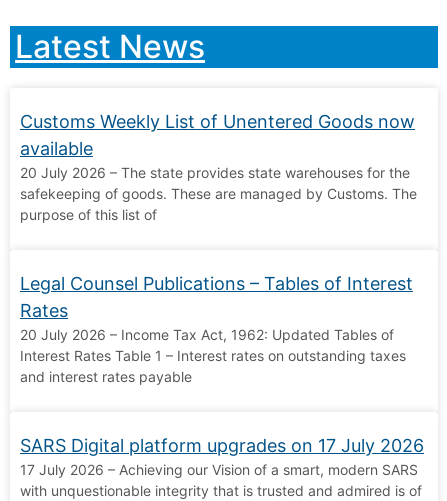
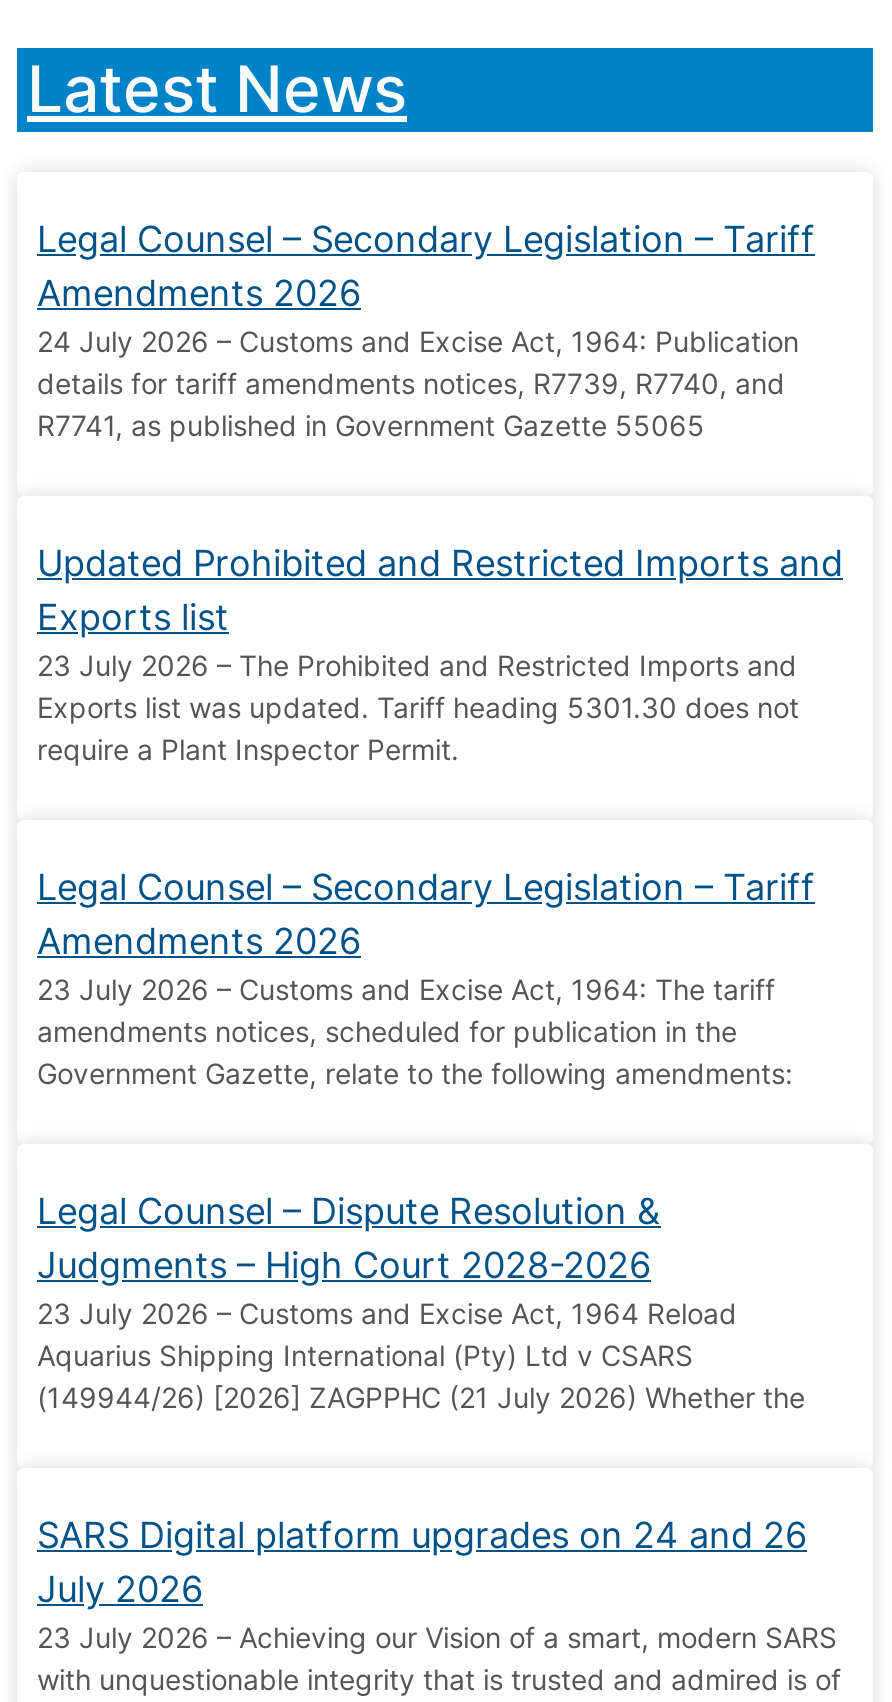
- Customs Weekly List of Unentered Goods now
- available
- 20 July 2026 – The state provides state warehouses for the
- safekeeping of goods. These are managed by Customs. The
- purpose of this list of
- Legal Counsel Publications – Tables of Interest
- Rates
- 20 July 2026 – Income Tax Act, 1962: Updated Tables of
- Interest Rates Table 1 – Interest rates on outstanding taxes
- and interest rates payable
- SARS Digital platform upgrades on 17 July 2026
- 17 July 2026 – Achieving our Vision of a smart, modern SARS
+ Legal Counsel – Secondary Legislation – Tariff
+ Amendments 2026
+ 24 July 2026 – Customs and Excise Act, 1964: Publication
+ details for tariff amendments notices, R7739, R7740, and
+ R7741, as published in Government Gazette 55065
+ Updated Prohibited and Restricted Imports and
+ Exports list
+ 23 July 2026 – The Prohibited and Restricted Imports and
+ Exports list was updated. Tariff heading 5301.30 does not
+ require a Plant Inspector Permit.
+ Legal Counsel – Secondary Legislation – Tariff
+ Amendments 2026
+ 23 July 2026 – Customs and Excise Act, 1964: The tariff
+ amendments notices, scheduled for publication in the
+ Government Gazette, relate to the following amendments:
+ Legal Counsel – Dispute Resolution &
+ Judgments – High Court 2028-2026
+ 23 July 2026 – Customs and Excise Act, 1964 Reload
+ Aquarius Shipping International (Pty) Ltd v CSARS
+ (149944/26) [2026] ZAGPPHC (21 July 2026) Whether the
+ SARS Digital platform upgrades on 24 and 26
+ July 2026
+ 23 July 2026 – Achieving our Vision of a smart, modern SARS
